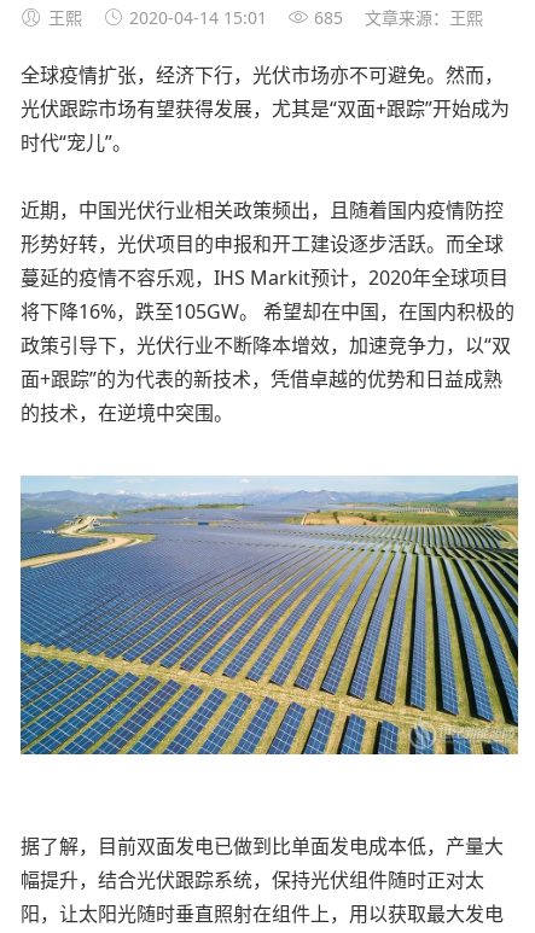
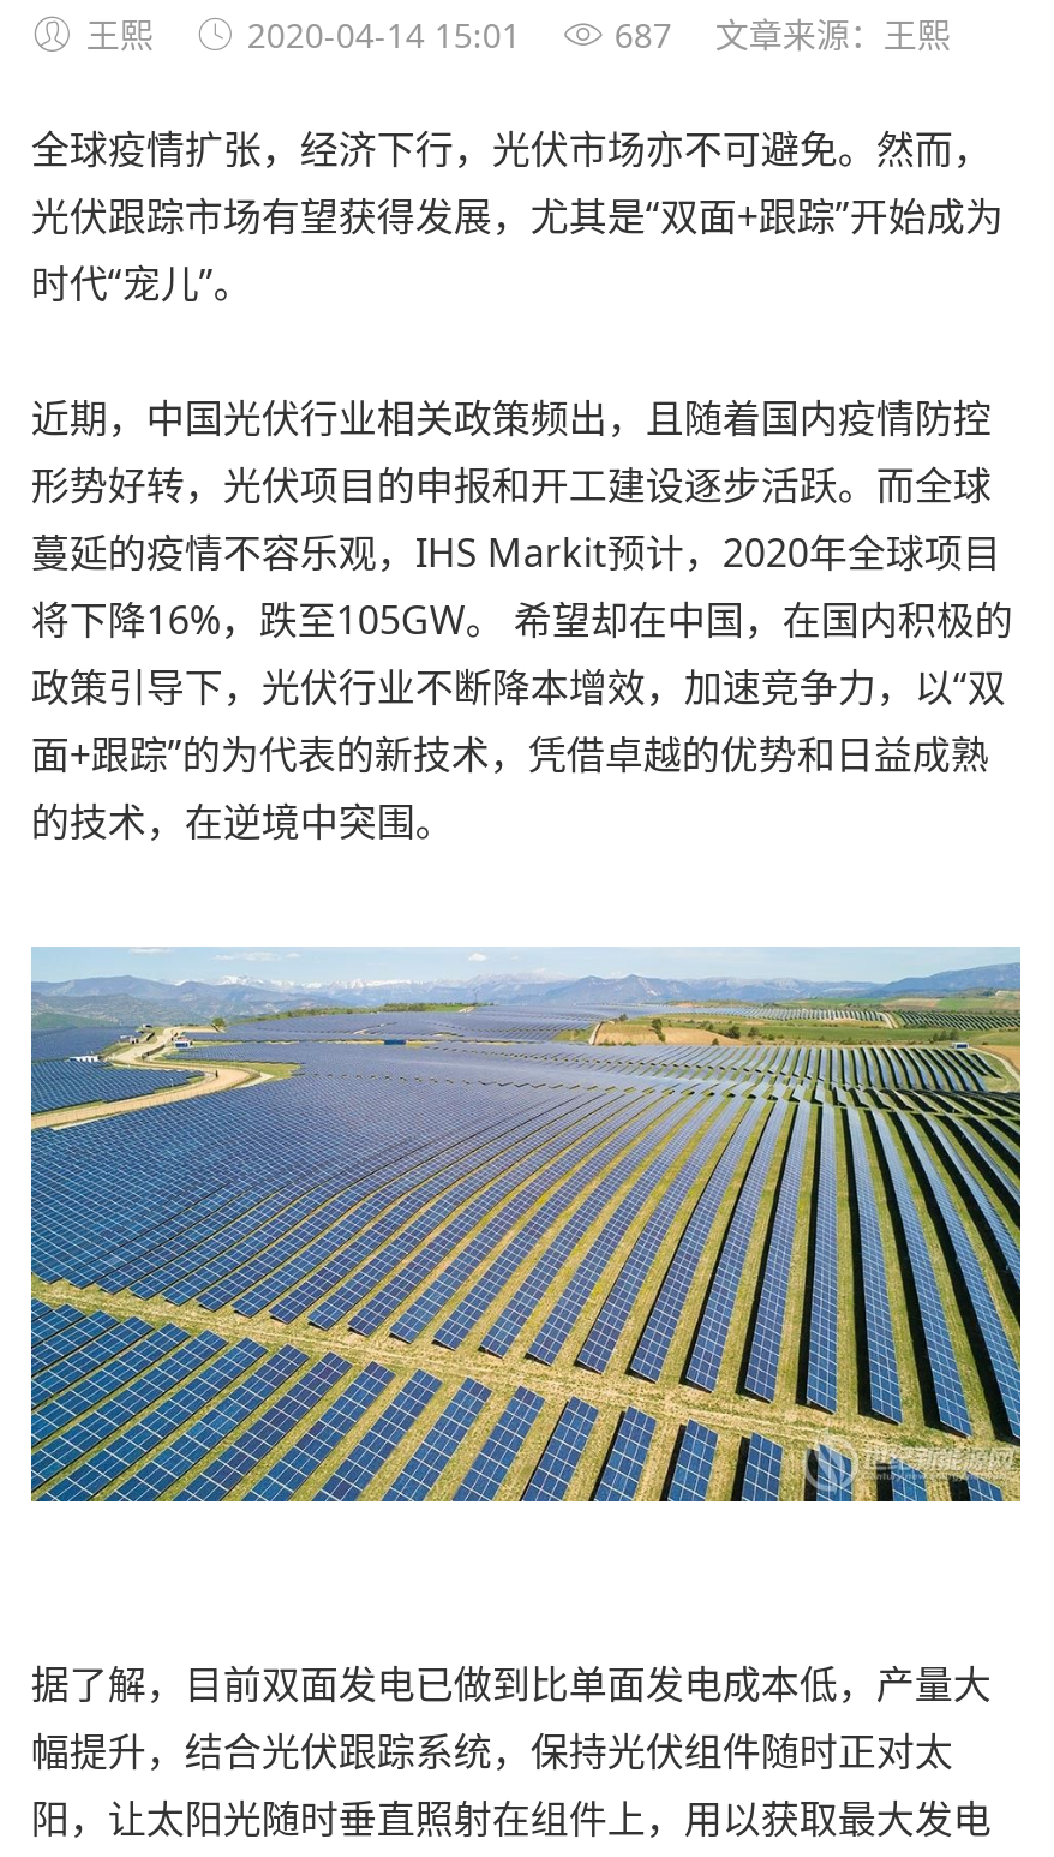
- 685 文章来源：王熙
+ 687 文章来源：王熙
